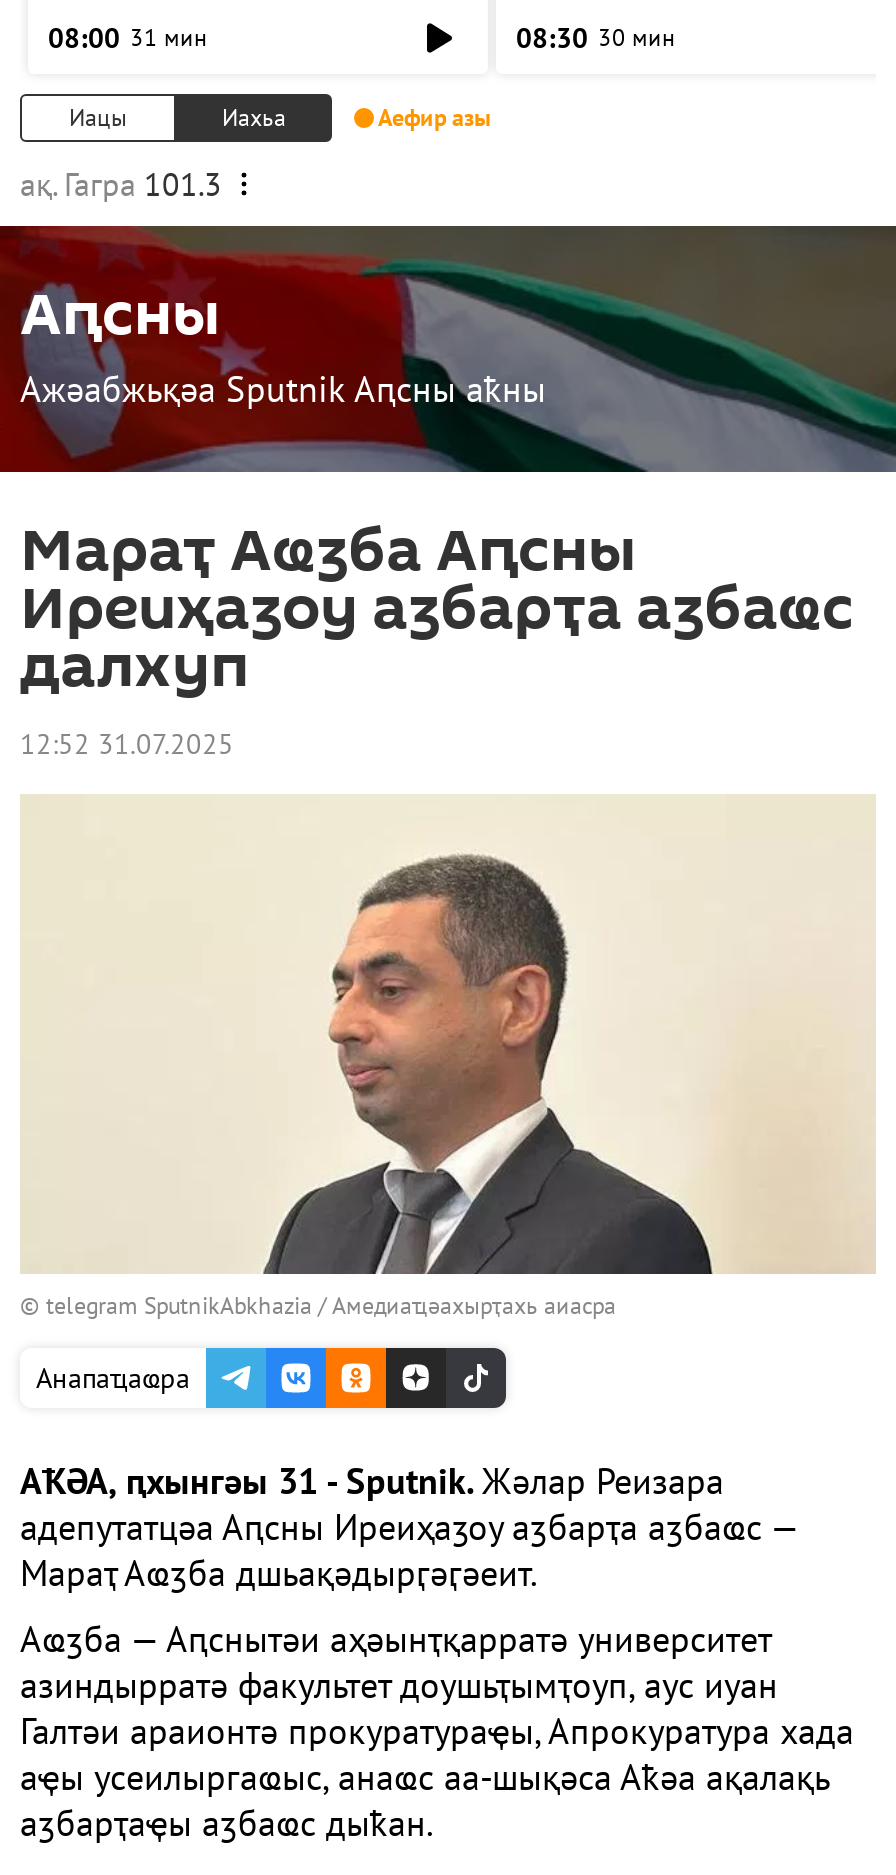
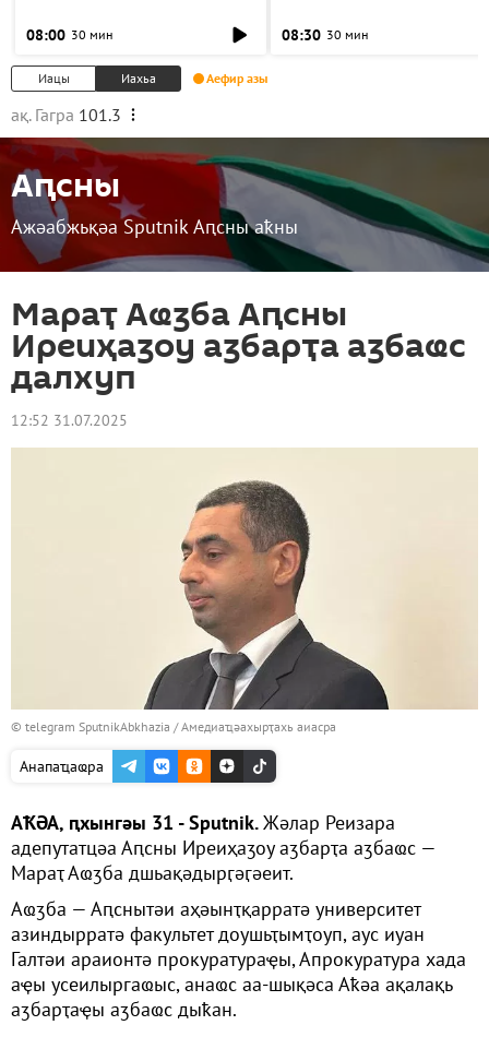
- 08:00 31 мин
+ 08:00 30 мин
